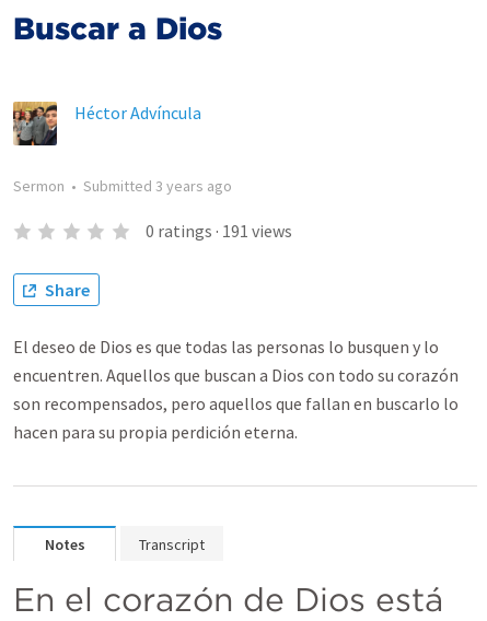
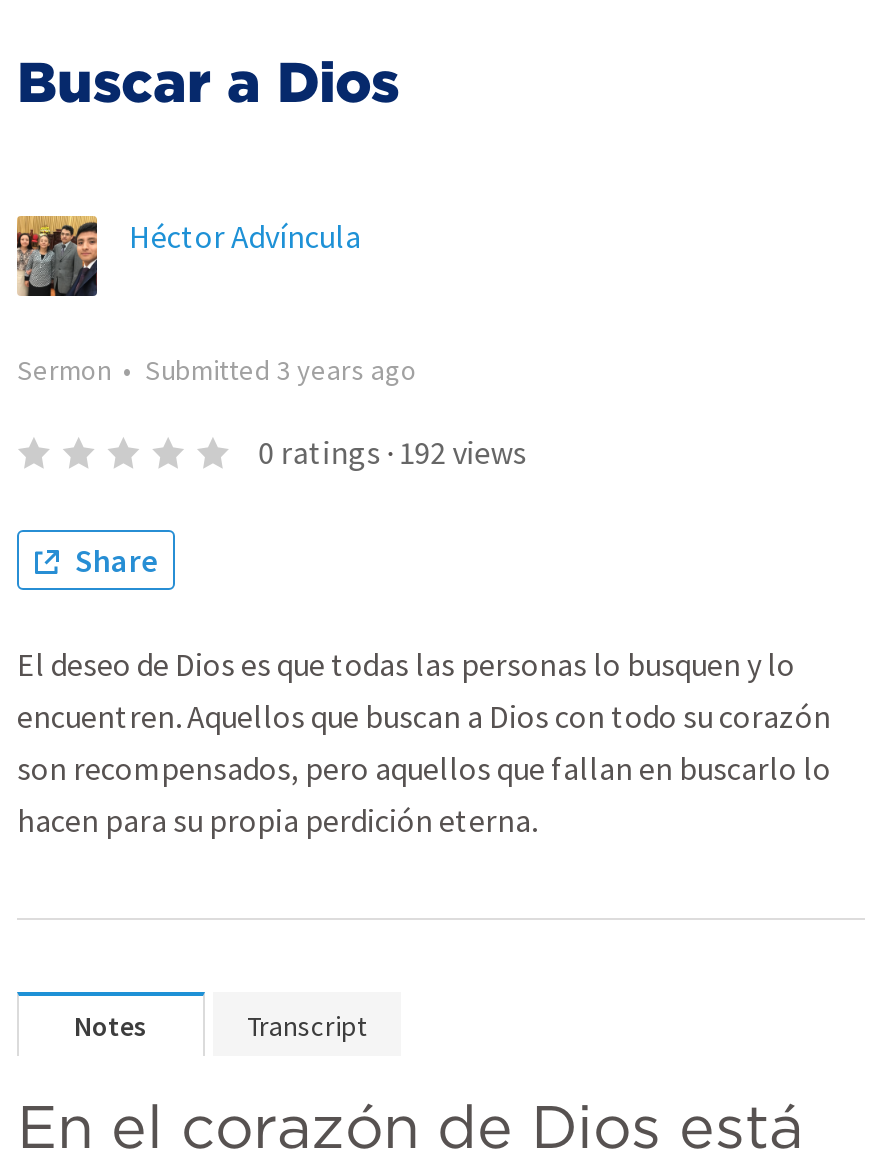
- 0 ratings · 191 views
+ 0 ratings · 192 views
